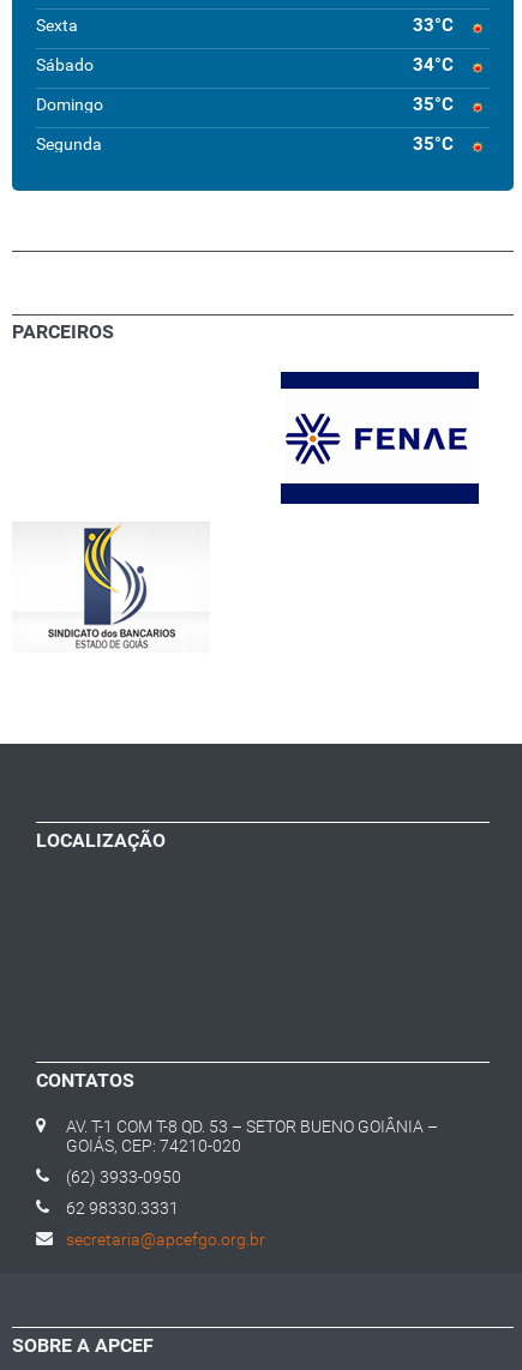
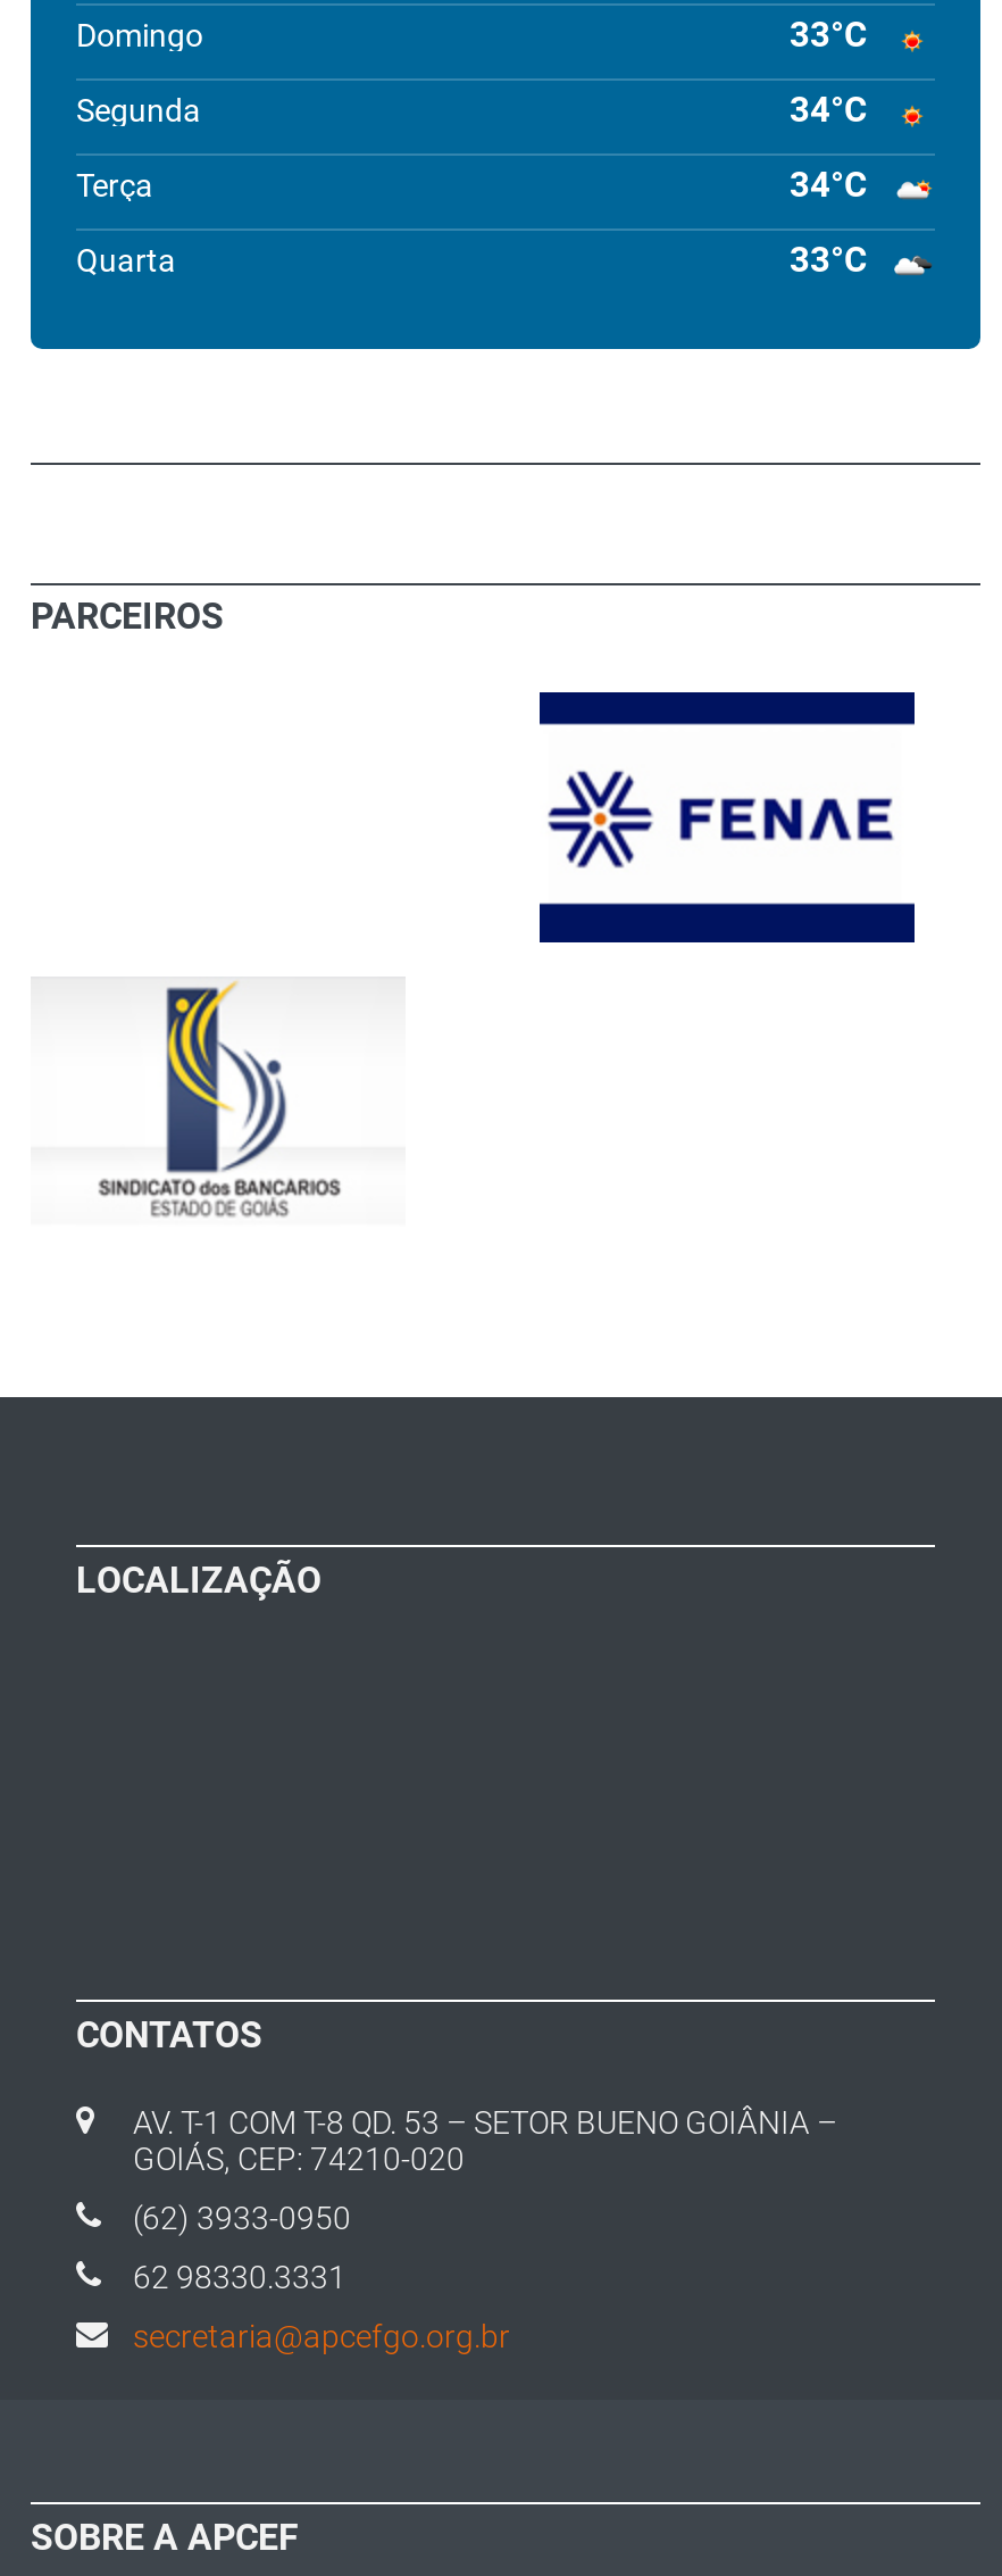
- Sexta
+ Domingo

- Sábado
+ Segunda

- Domingo
- 35°C
+ Terça
+ 34°C

- Segunda
- 35°C
+ Quarta
+ 33°C
